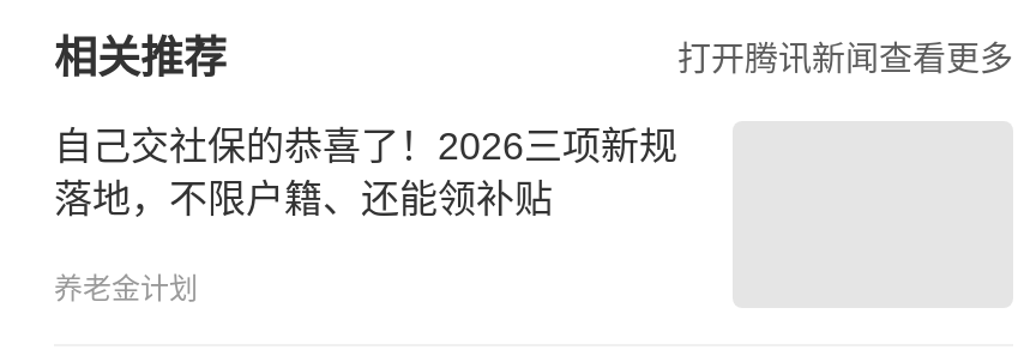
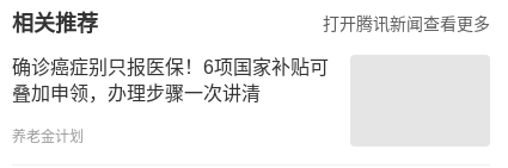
- 自己交社保的恭喜了！2026三项新规
- 落地，不限户籍、还能领补贴
+ 确诊癌症别只报医保！6项国家补贴可
+ 叠加申领，办理步骤一次讲清
